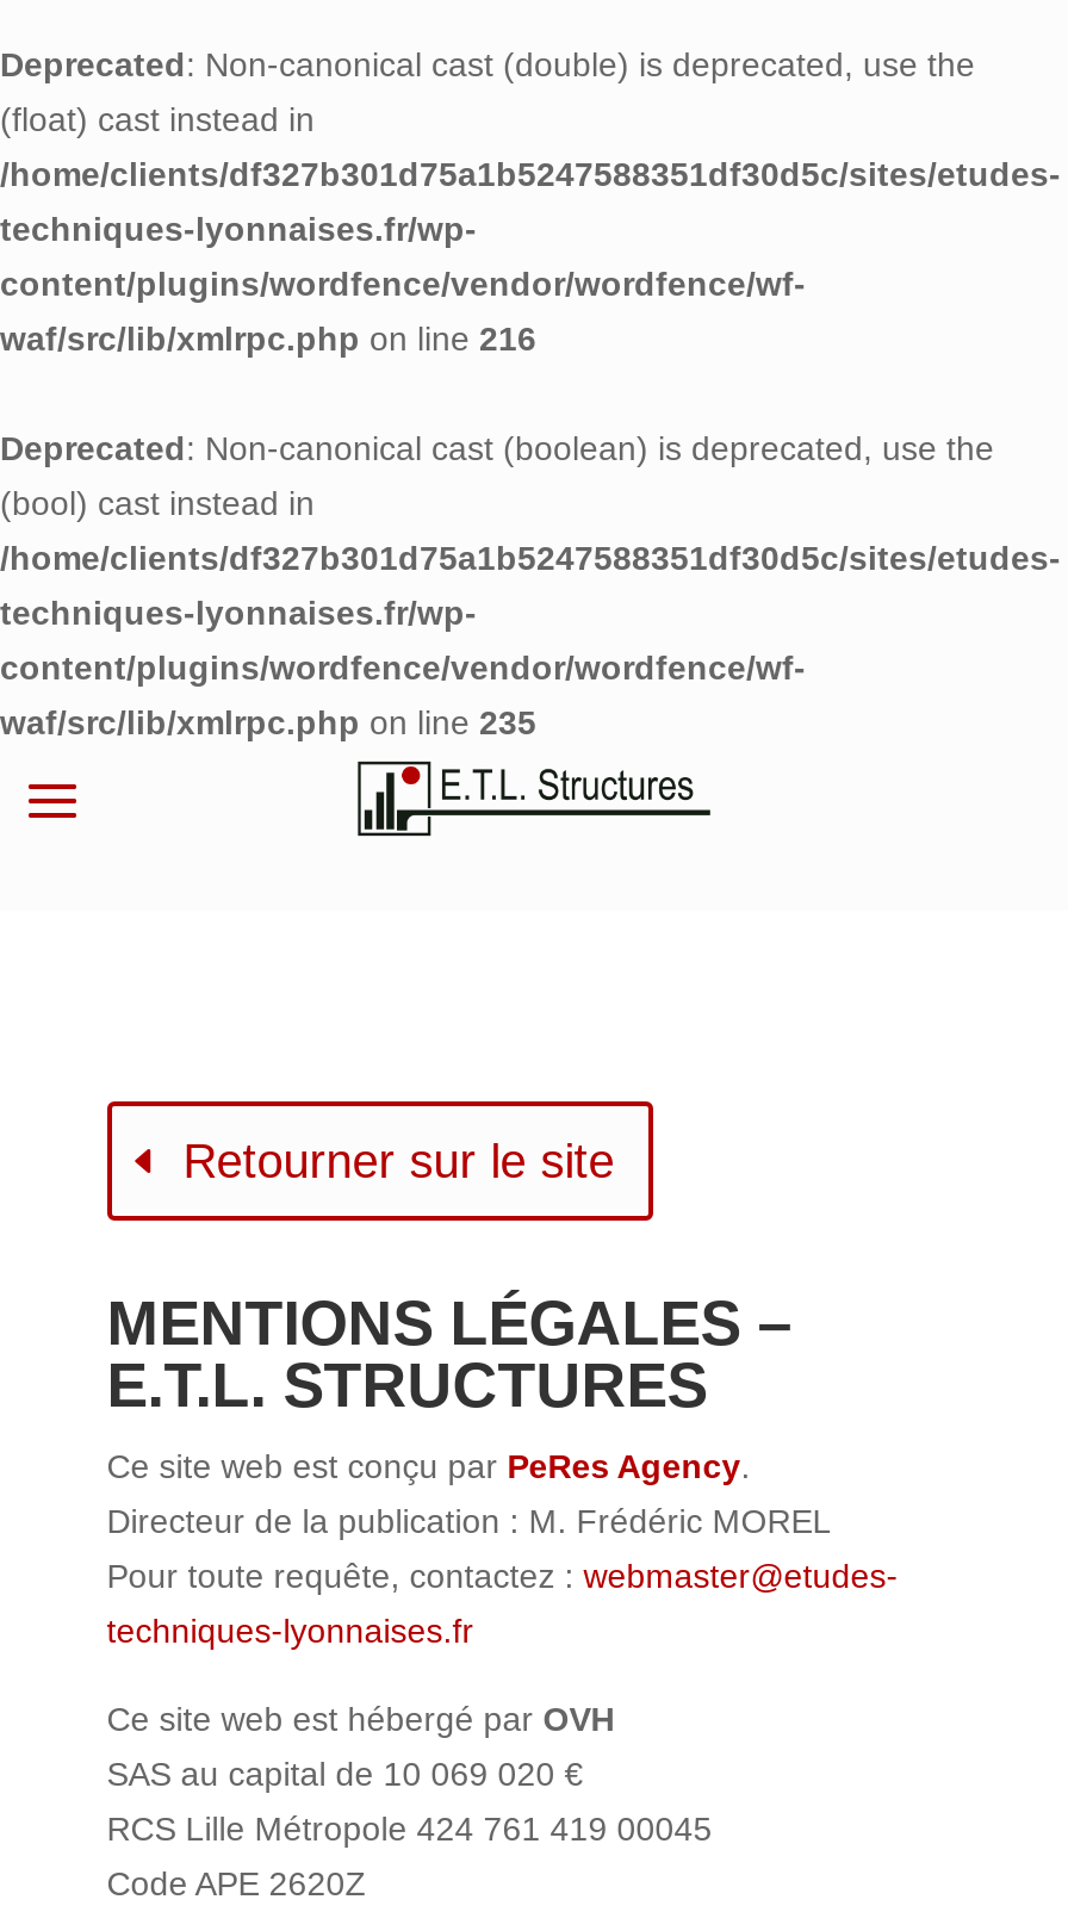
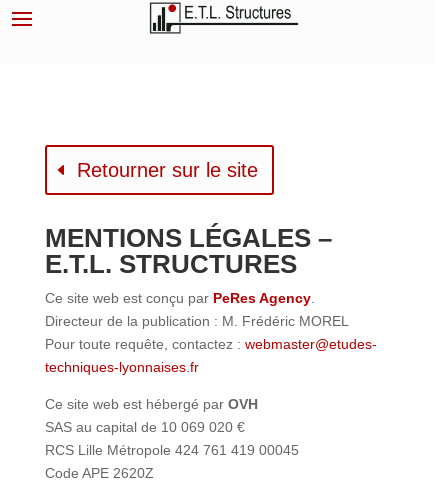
- Deprecated: Non-canonical cast (double) is deprecated, use the
- (float) cast instead in
- /home/clients/df327b301d75a1b5247588351df30d5c/sites/etudes-
- techniques-lyonnaises.fr/wp-
- content/plugins/wordfence/vendor/wordfence/wf-
- waf/src/lib/xmlrpc.php on line 216
- Deprecated: Non-canonical cast (boolean) is deprecated, use the
- (bool) cast instead in
- /home/clients/df327b301d75a1b5247588351df30d5c/sites/etudes-
- techniques-lyonnaises.fr/wp-
- content/plugins/wordfence/vendor/wordfence/wf-
- waf/src/lib/xmlrpc.php on line 235
